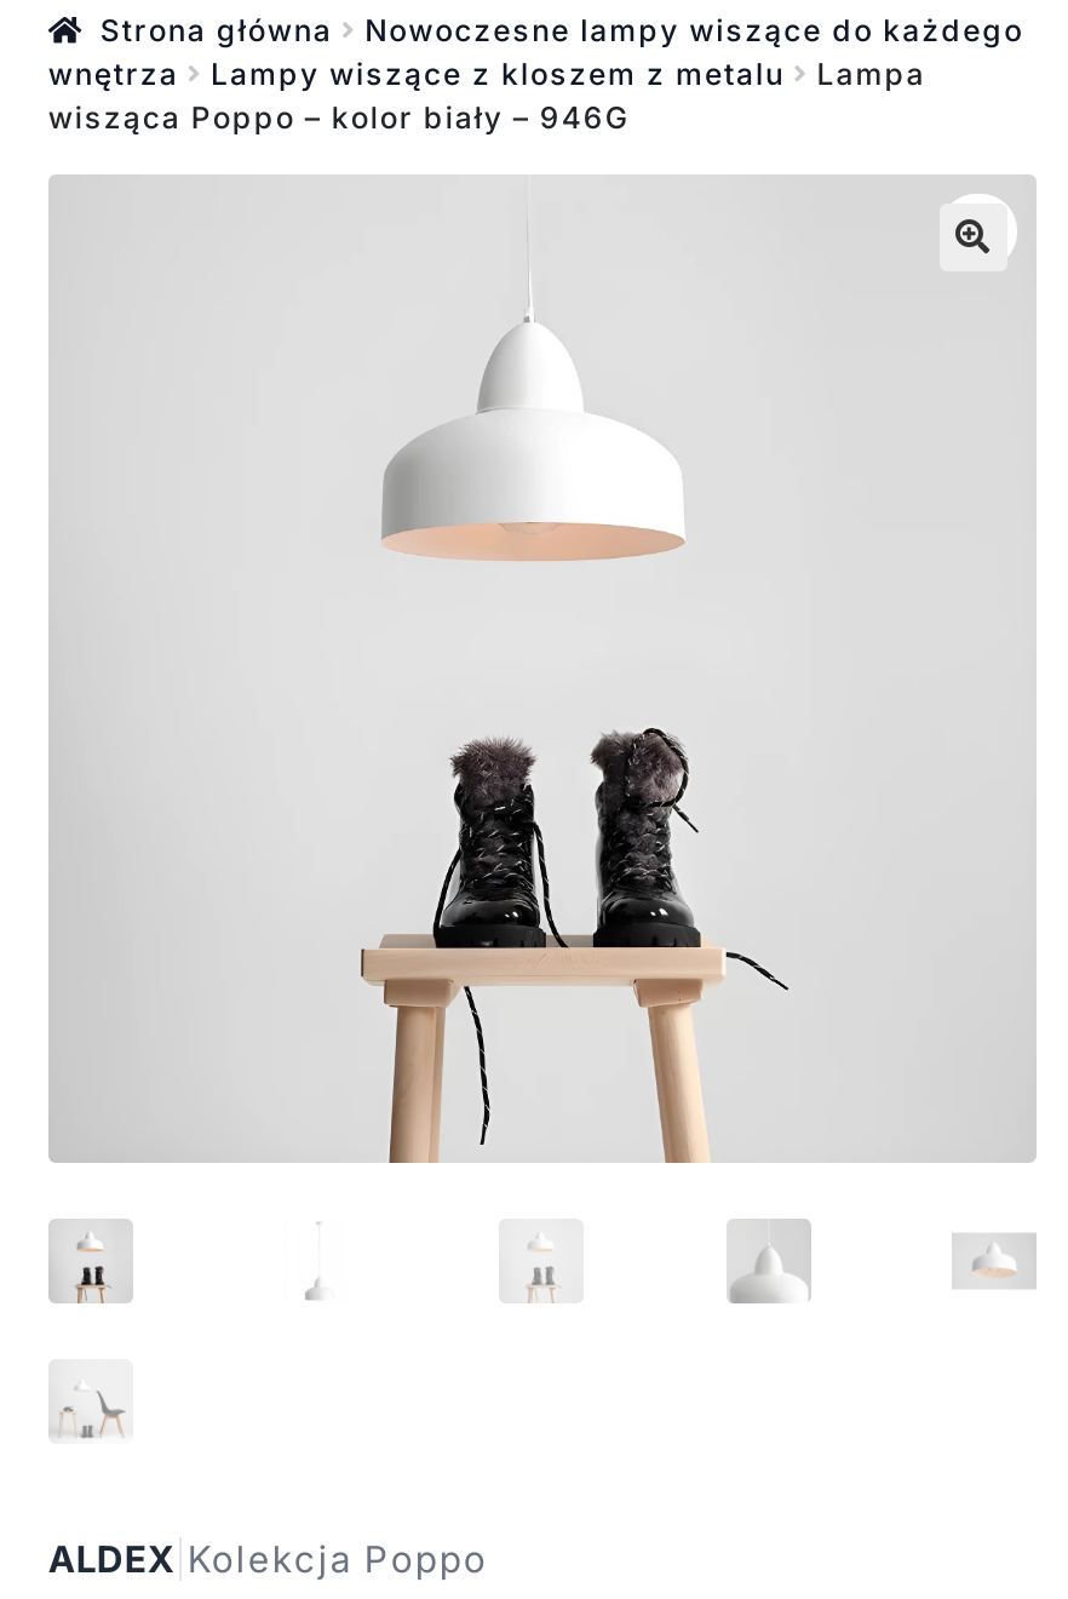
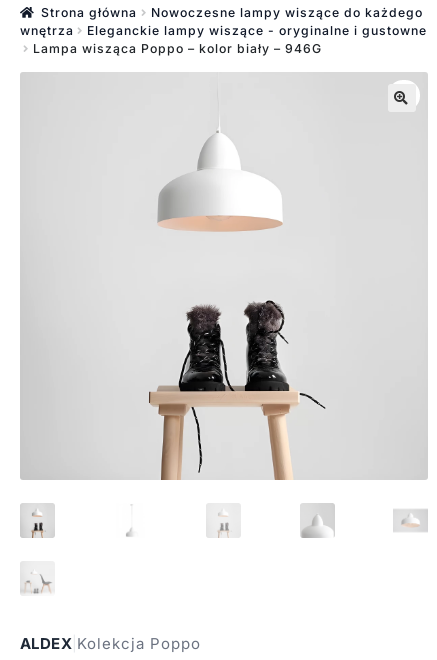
- Lampy wiszące z kloszem z metalu
- Lampa
- wisząca Poppo – kolor biały – 946G
+ Eleganckie lampy wiszące - oryginalne i gustowne
+ Lampa wisząca Poppo – kolor biały – 946G
